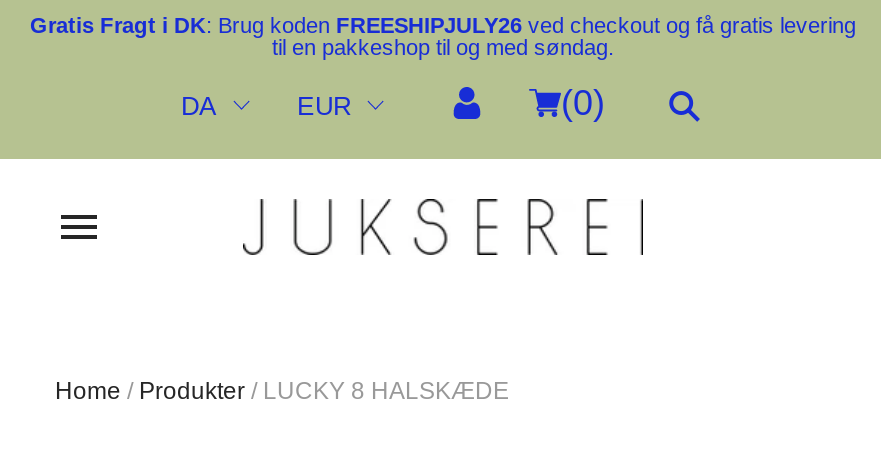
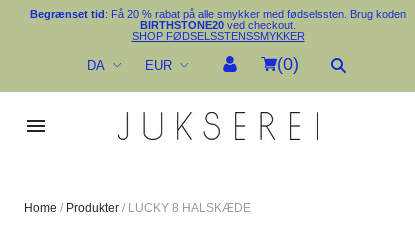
- Gratis Fragt i DK: Brug koden FREESHIPJULY26 ved checkout og få gratis levering
- til en pakkeshop til og med søndag.
+ Begrænset tid: Få 20 % rabat på alle smykker med fødselssten. Brug koden
+ BIRTHSTONE20 ved checkout.
+ SHOP FØDSELSSTENSSMYKKER
